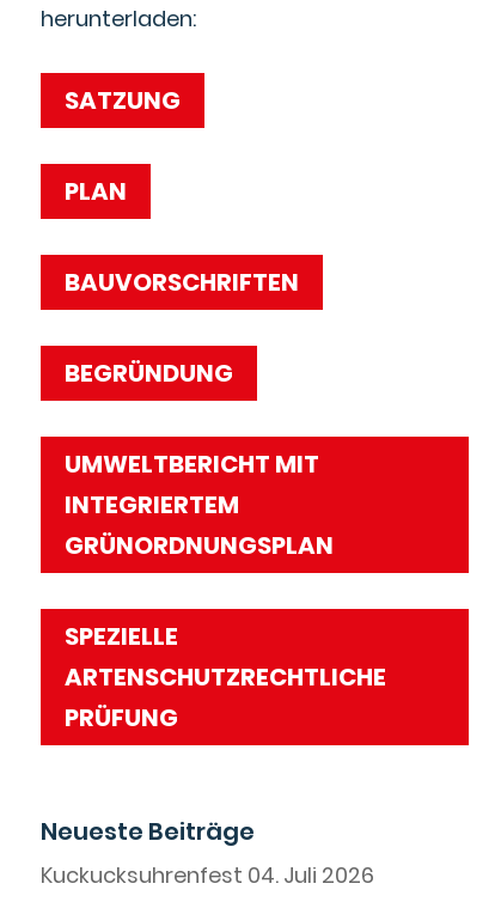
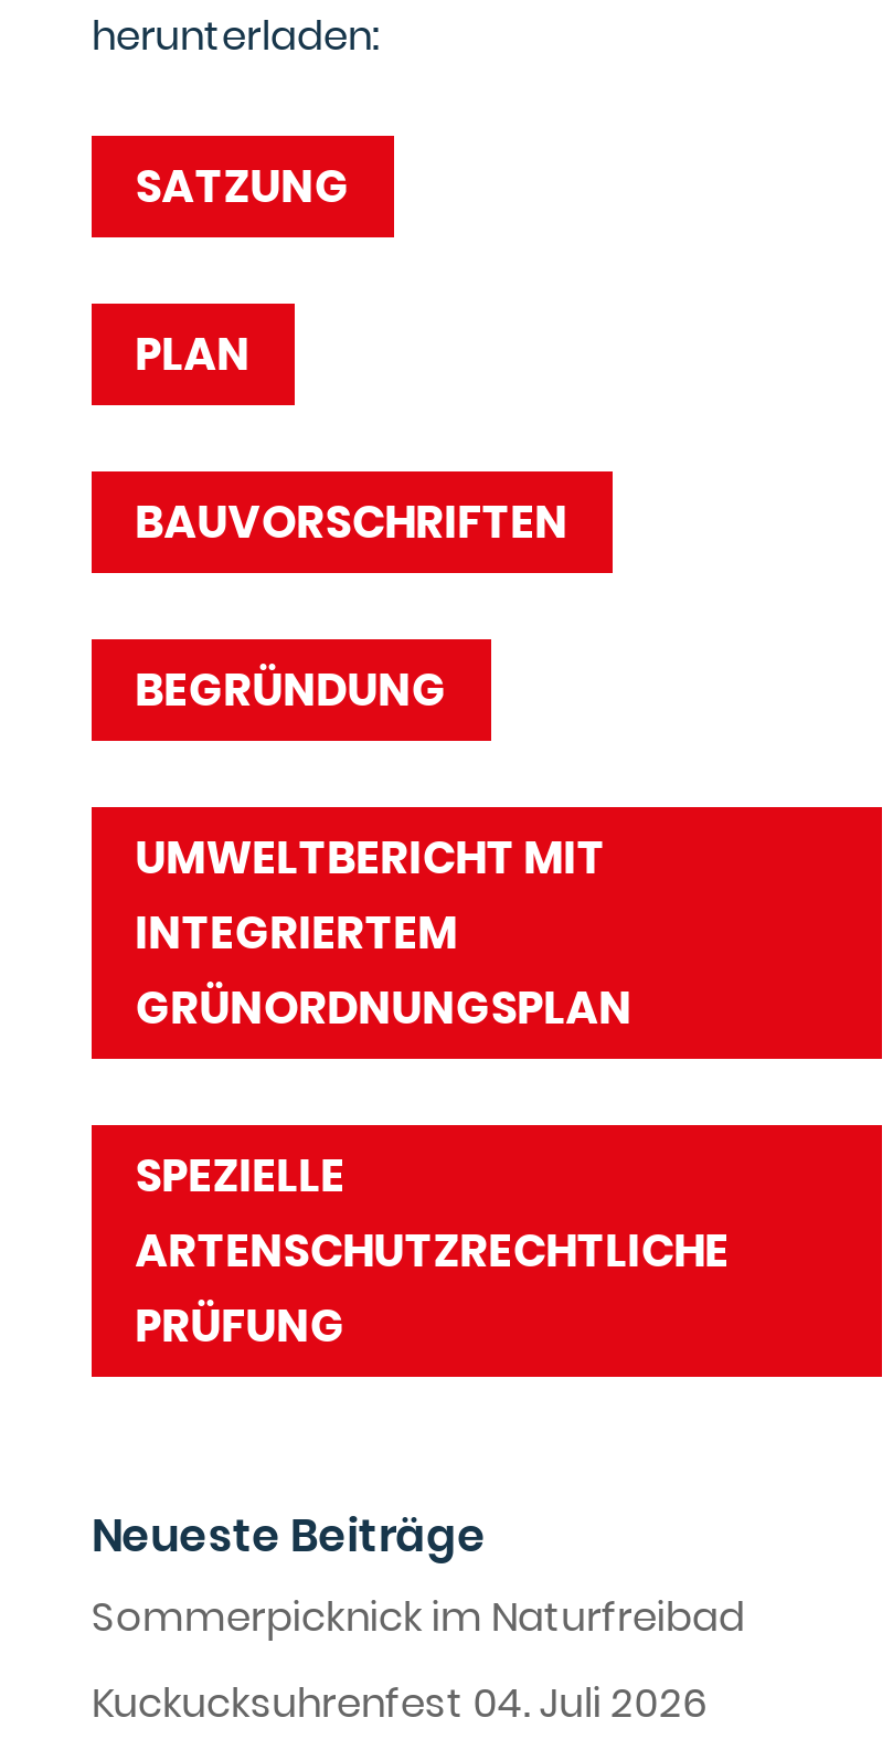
+ Sommerpicknick im Naturfreibad
